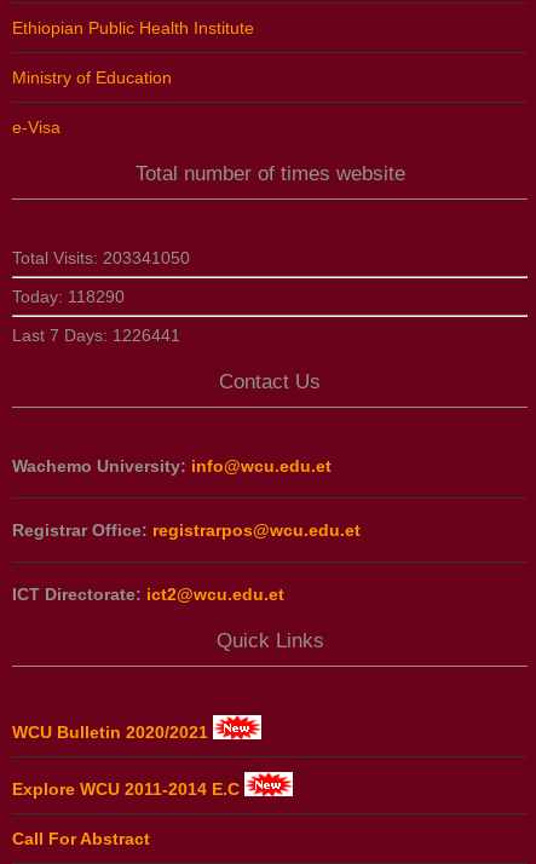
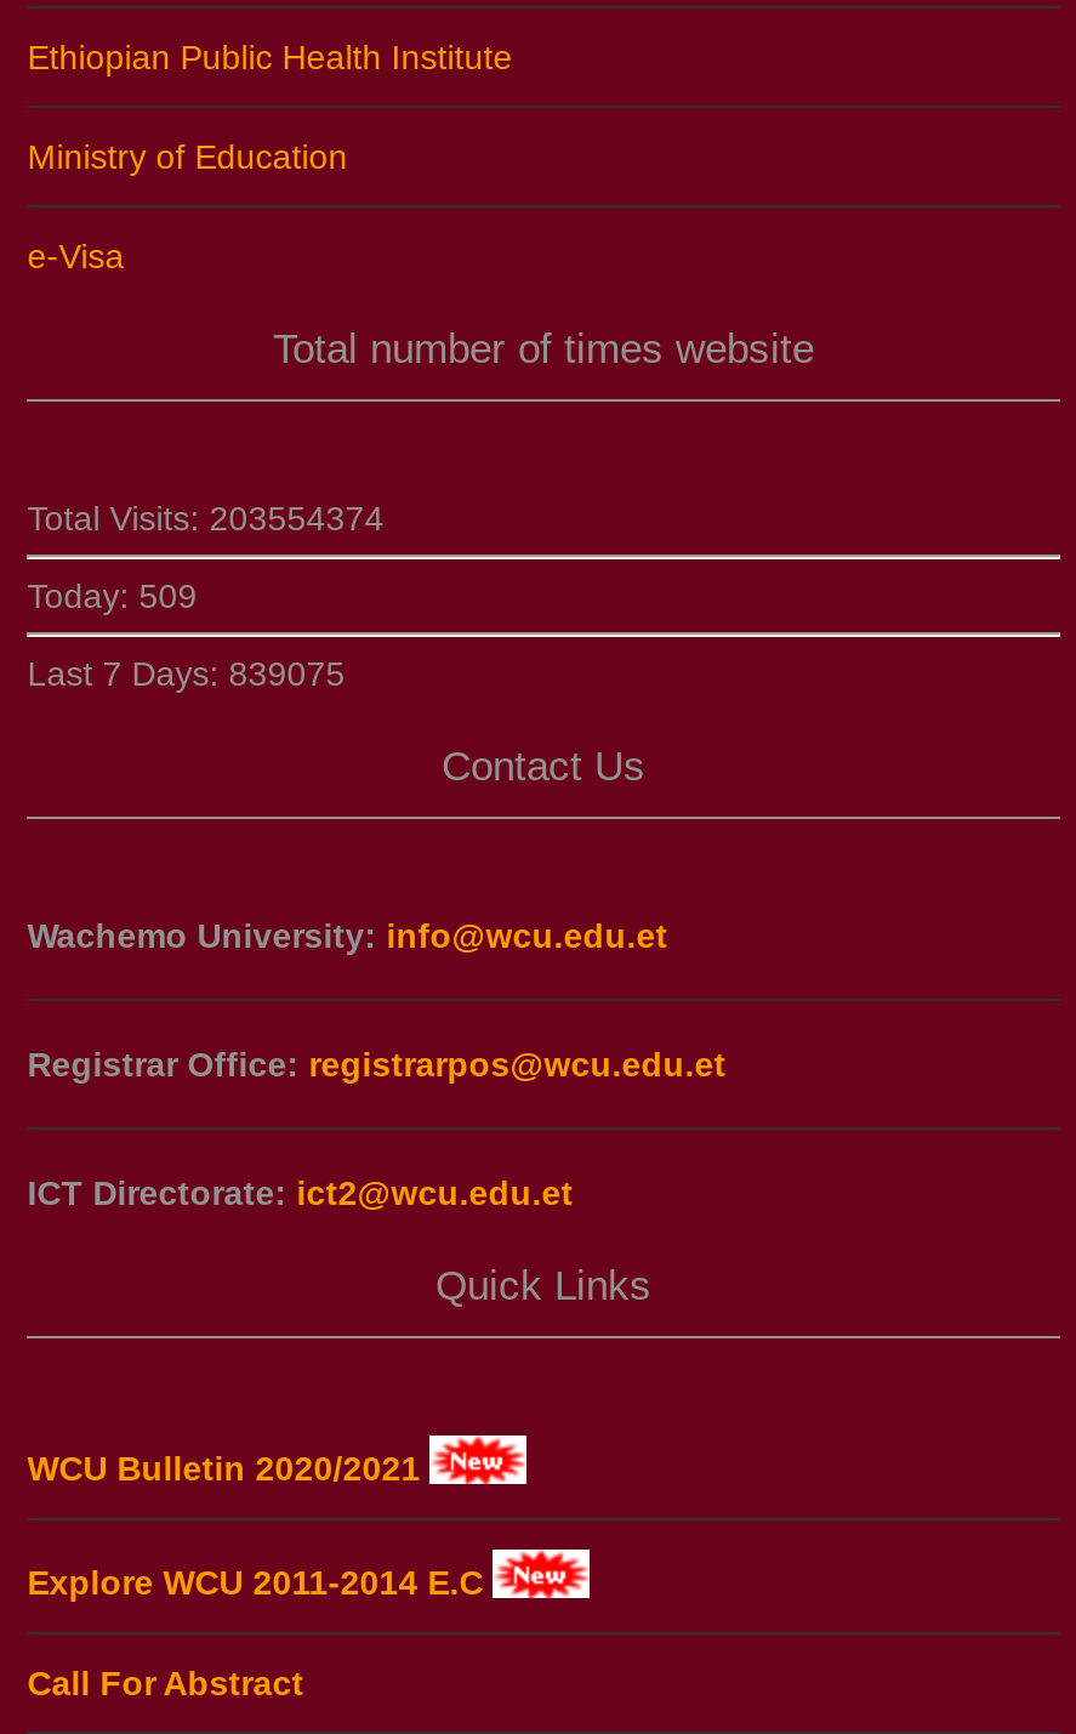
- Total Visits: 203341050
+ Total Visits: 203554374

- Today: 118290
+ Today: 509

- Last 7 Days: 1226441
+ Last 7 Days: 839075
